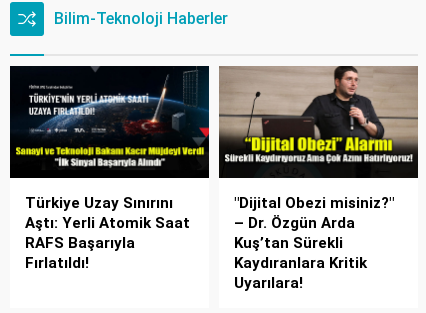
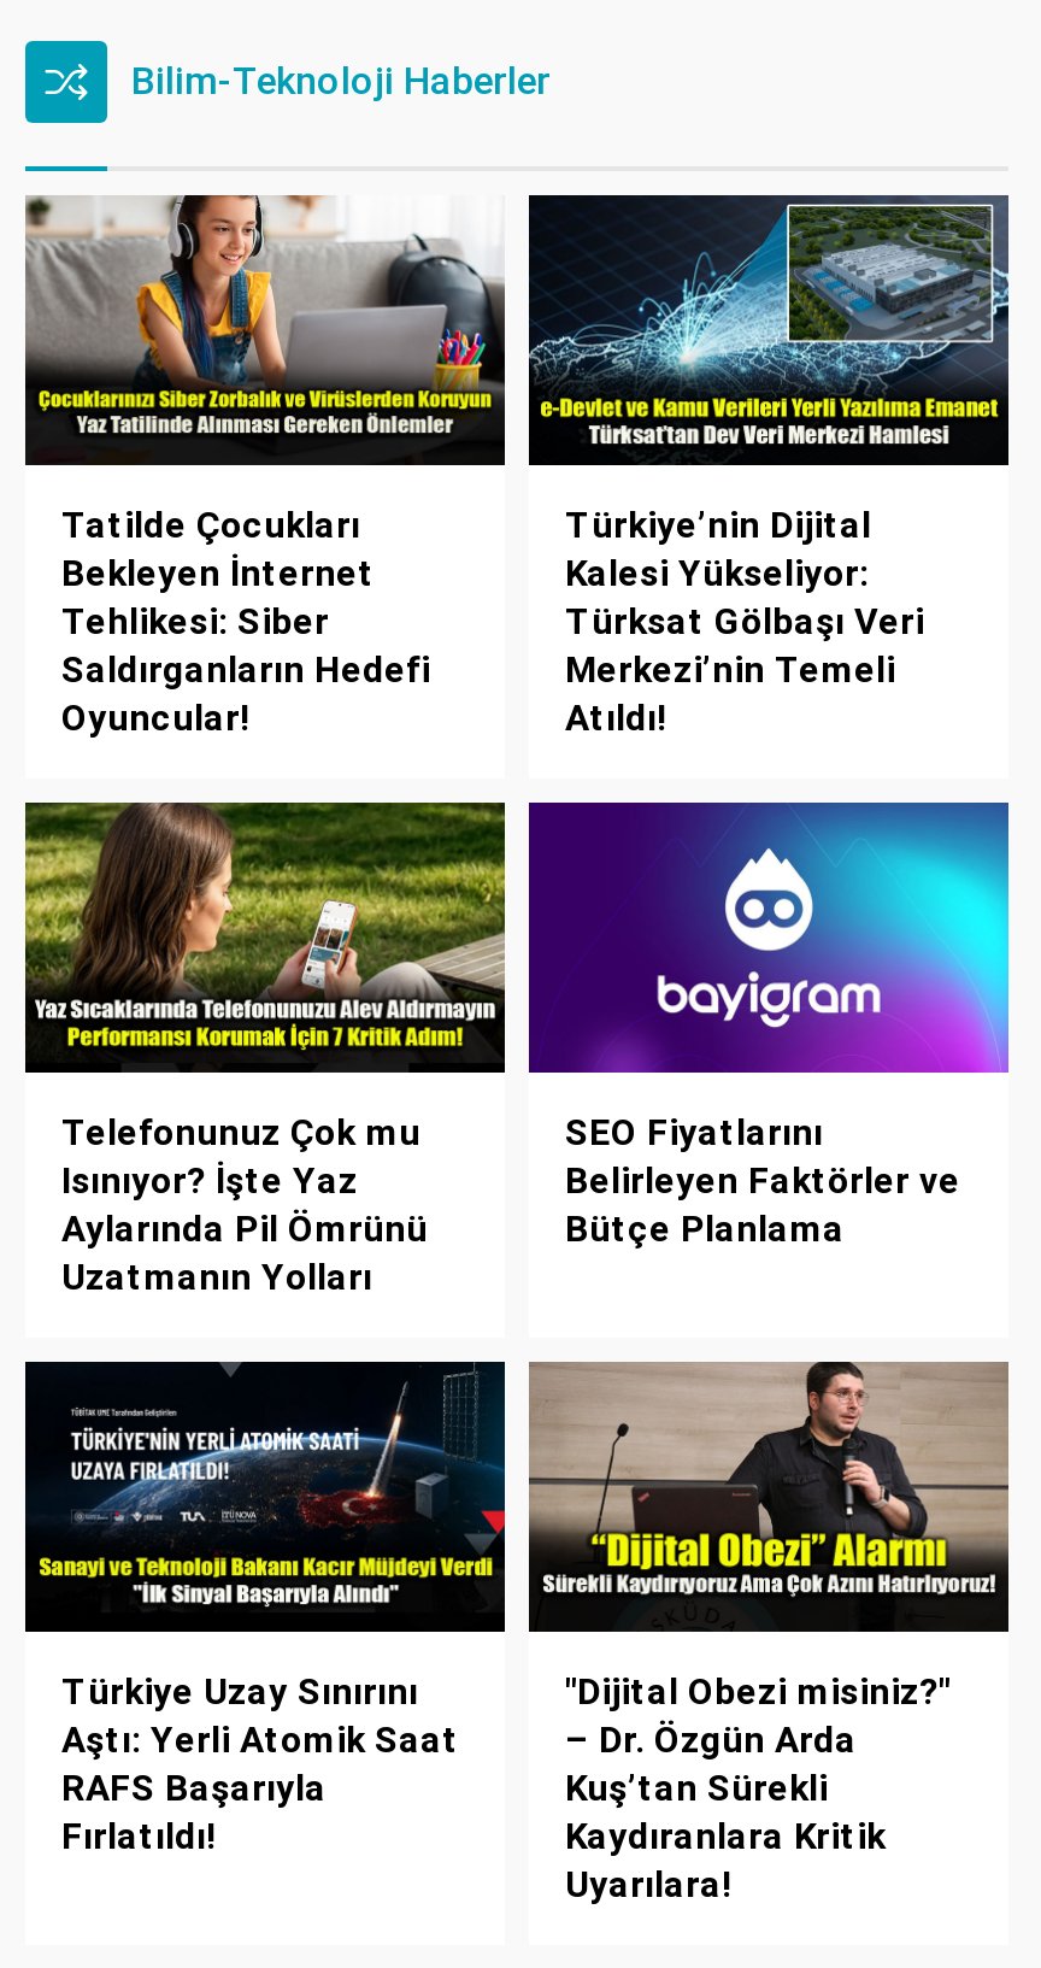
+ [image]
+ Tatilde Çocukları
+ Bekleyen İnternet
+ Tehlikesi: Siber
+ Saldırganların Hedefi
+ Oyuncular!

+ [image]
+ Telefonunuz Çok mu
+ Isınıyor? İşte Yaz
+ Aylarında Pil Ömrünü
+ Uzatmanın Yolları

+ [image]
+ Türkiye’nin Dijital
+ Kalesi Yükseliyor:
+ Türksat Gölbaşı Veri
+ Merkezi’nin Temeli
+ Atıldı!

+ [image]
+ SEO Fiyatlarını
+ Belirleyen Faktörler ve
+ Bütçe Planlama
